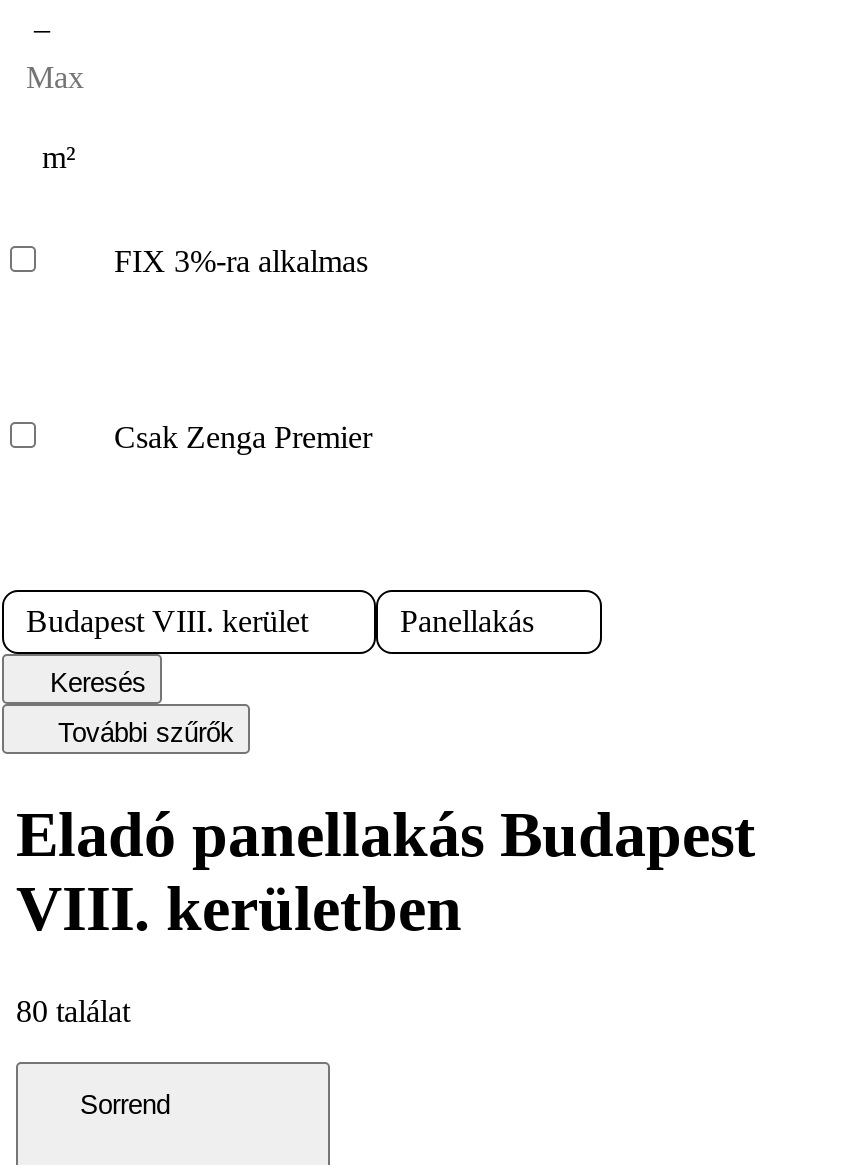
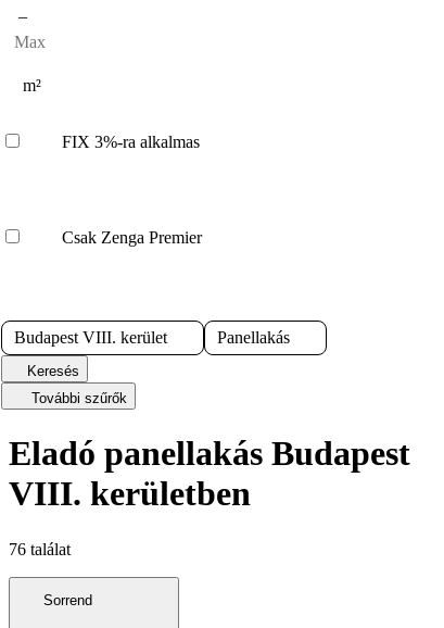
- 80 találat
+ 76 találat
